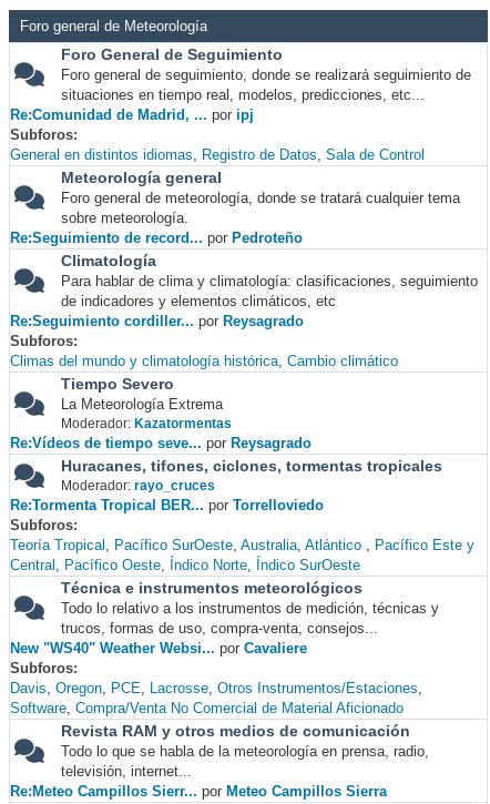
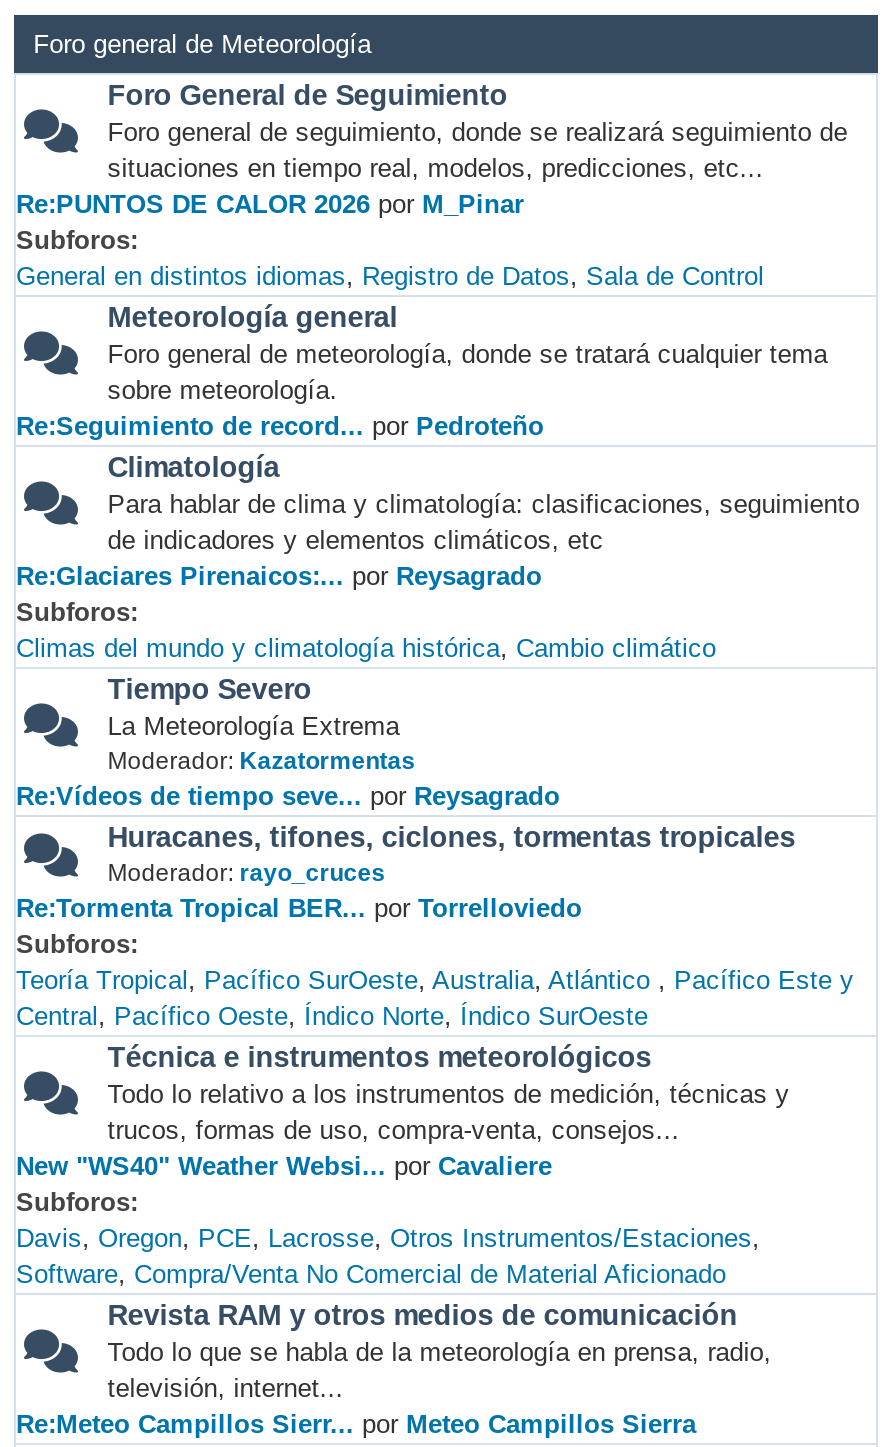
- Re:Comunidad de Madrid, ... por ipj
+ Re:PUNTOS DE CALOR 2026 por M_Pinar

- Re:Seguimiento cordiller... por Reysagrado
+ Re:Glaciares Pirenaicos:... por Reysagrado
